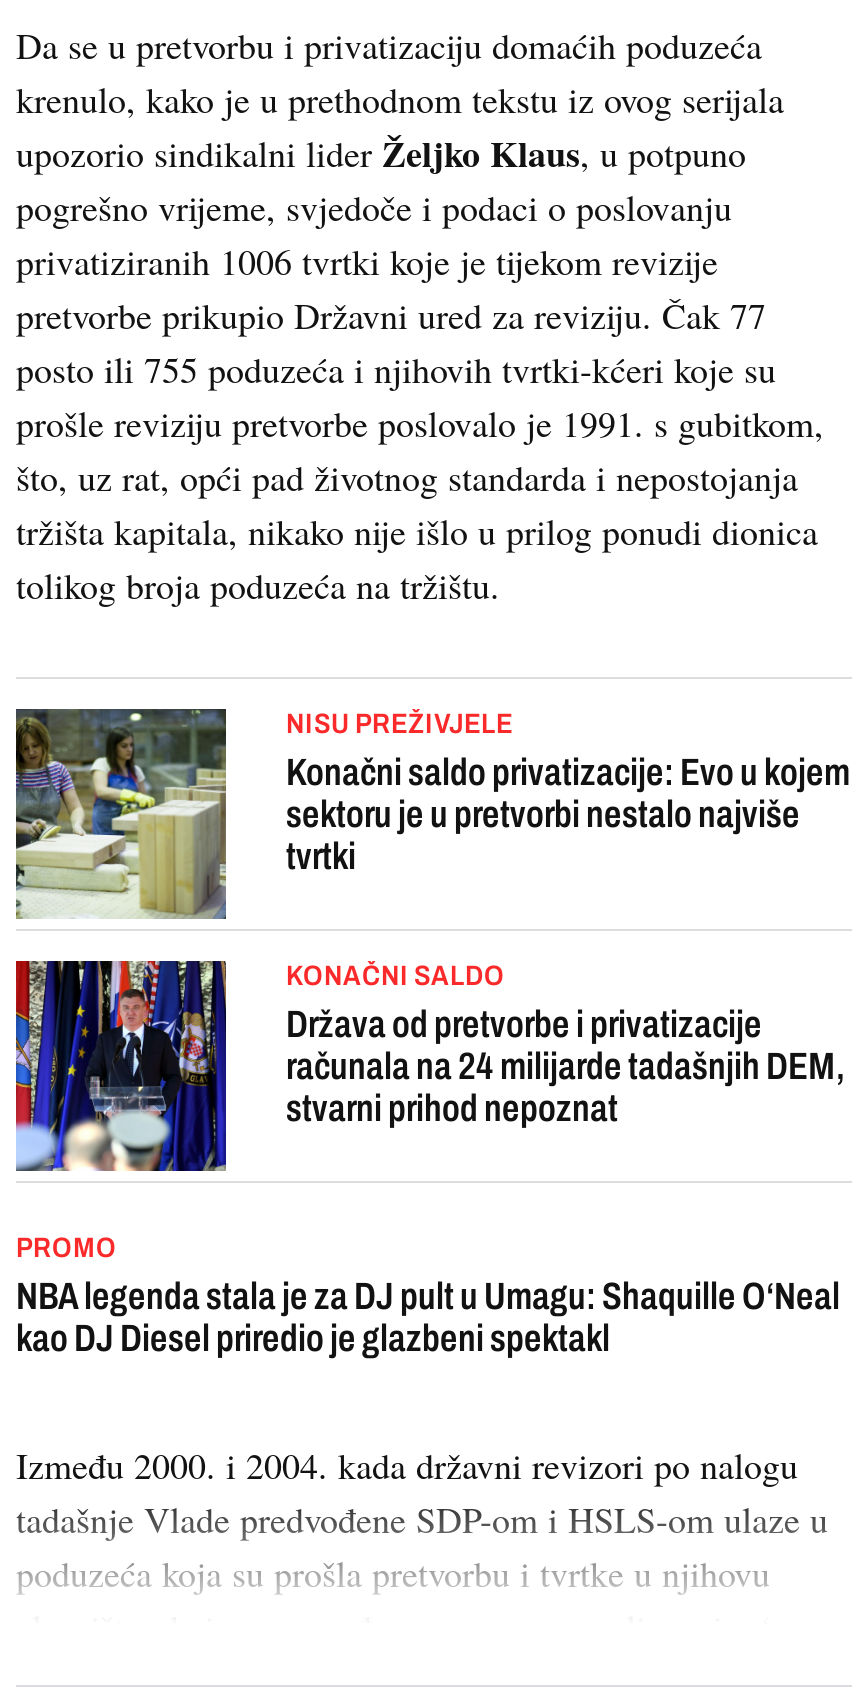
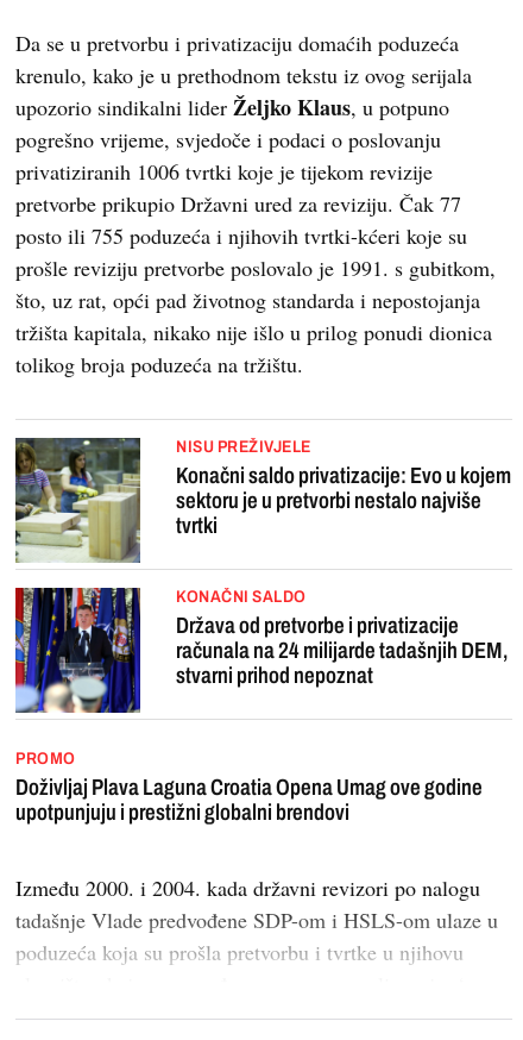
- NBA legenda stala je za DJ pult u Umagu: Shaquille O‘Neal
- kao DJ Diesel priredio je glazbeni spektakl
+ Doživljaj Plava Laguna Croatia Opena Umag ove godine
+ upotpunjuju i prestižni globalni brendovi
